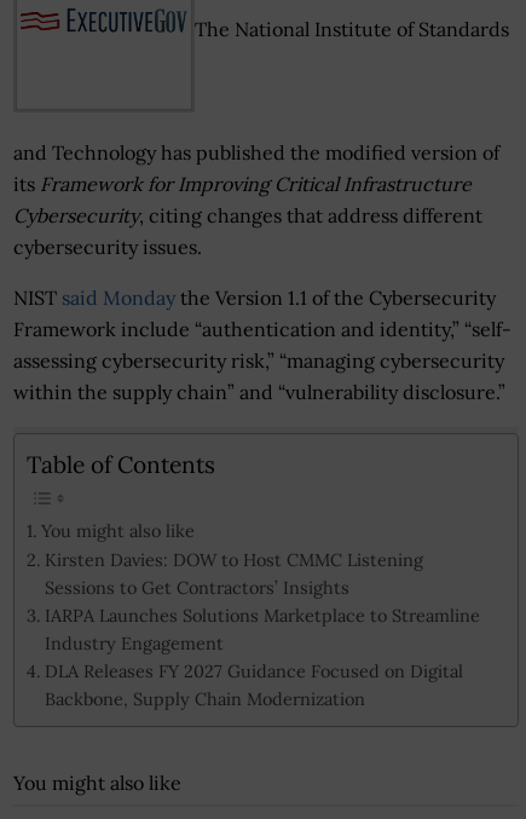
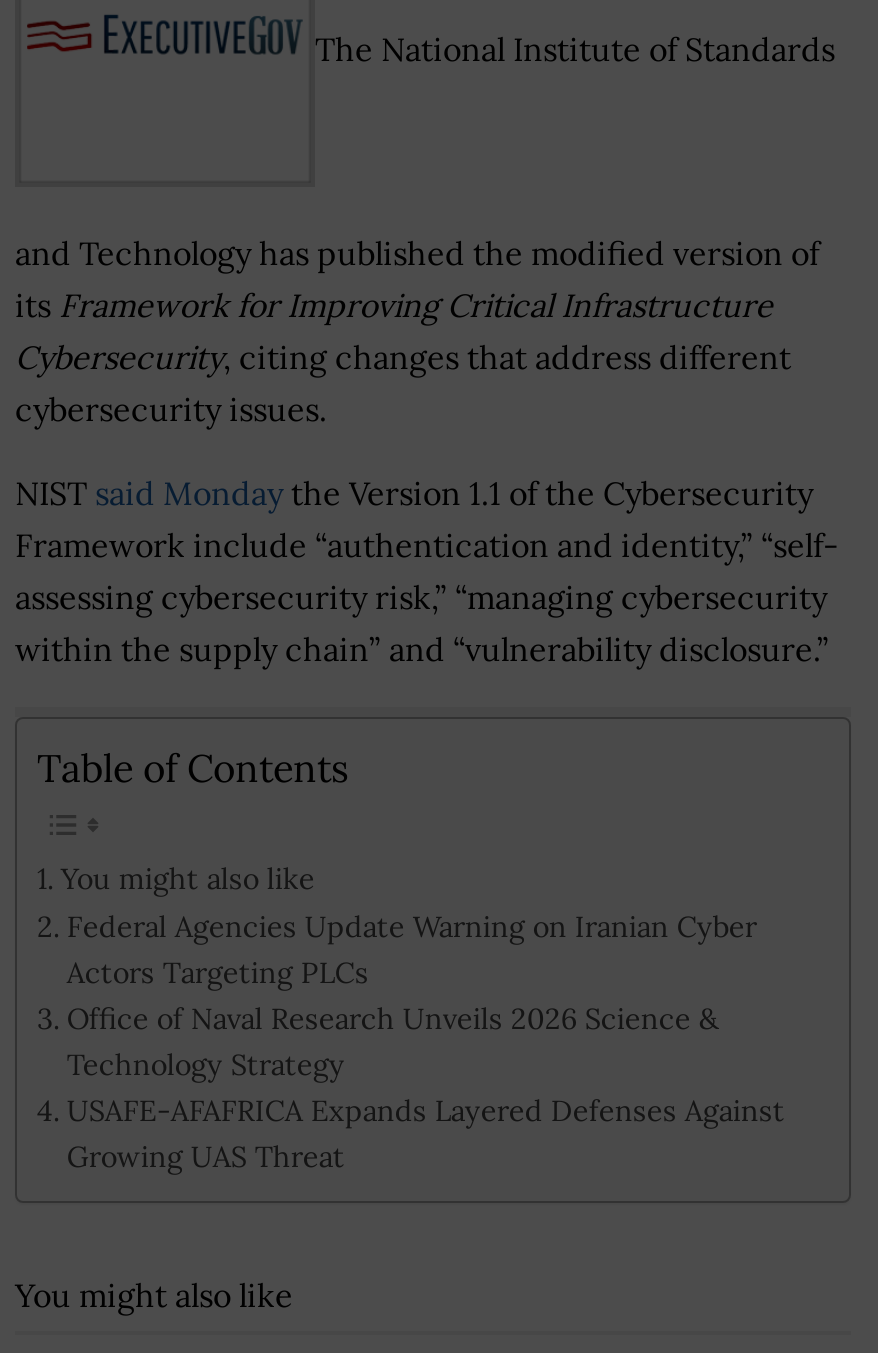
- Kirsten Davies: DOW to Host CMMC Listening
- Sessions to Get Contractors’ Insights
- IARPA Launches Solutions Marketplace to Streamline
- Industry Engagement
- DLA Releases FY 2027 Guidance Focused on Digital
- Backbone, Supply Chain Modernization
+ Federal Agencies Update Warning on Iranian Cyber
+ Actors Targeting PLCs
+ Office of Naval Research Unveils 2026 Science &
+ Technology Strategy
+ USAFE-AFAFRICA Expands Layered Defenses Against
+ Growing UAS Threat
